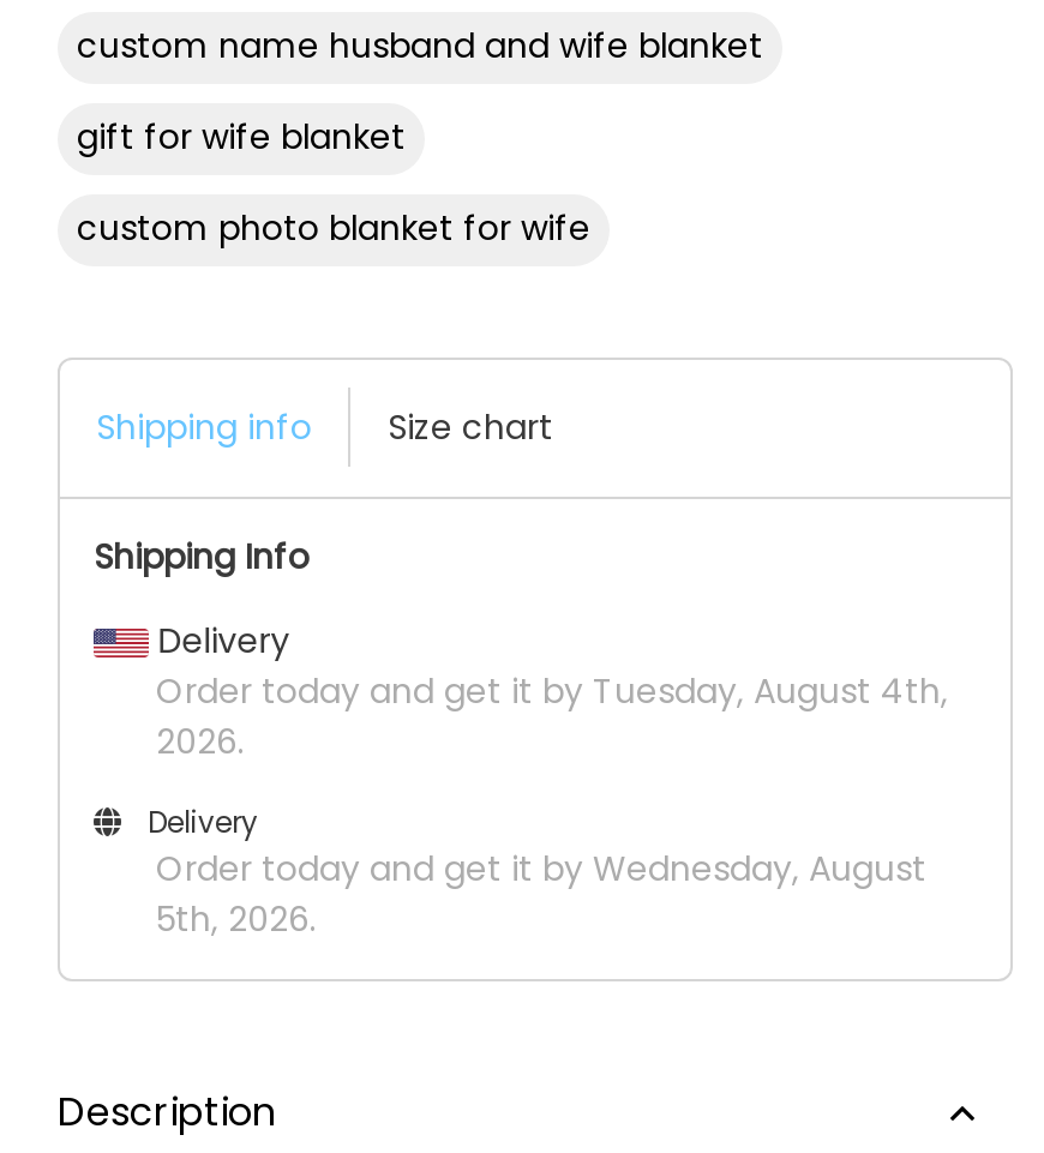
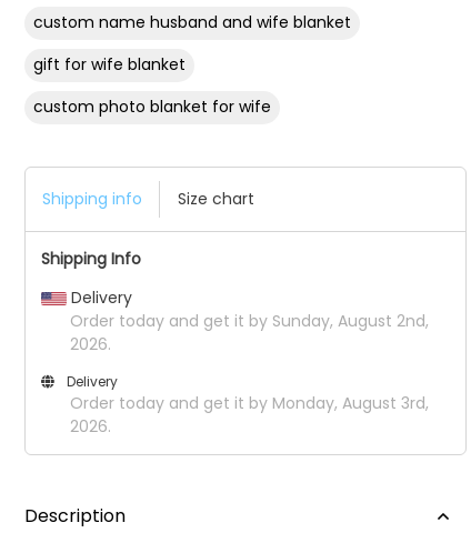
- Order today and get it by Tuesday, August 4th,
+ Order today and get it by Sunday, August 2nd,

- Order today and get it by Wednesday, August
- 5th, 2026.
+ Order today and get it by Monday, August 3rd,
+ 2026.
